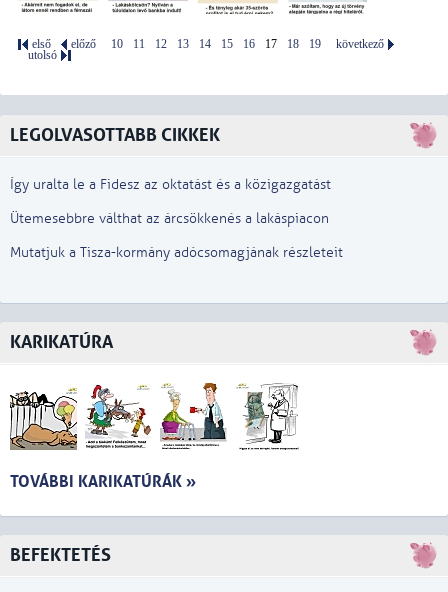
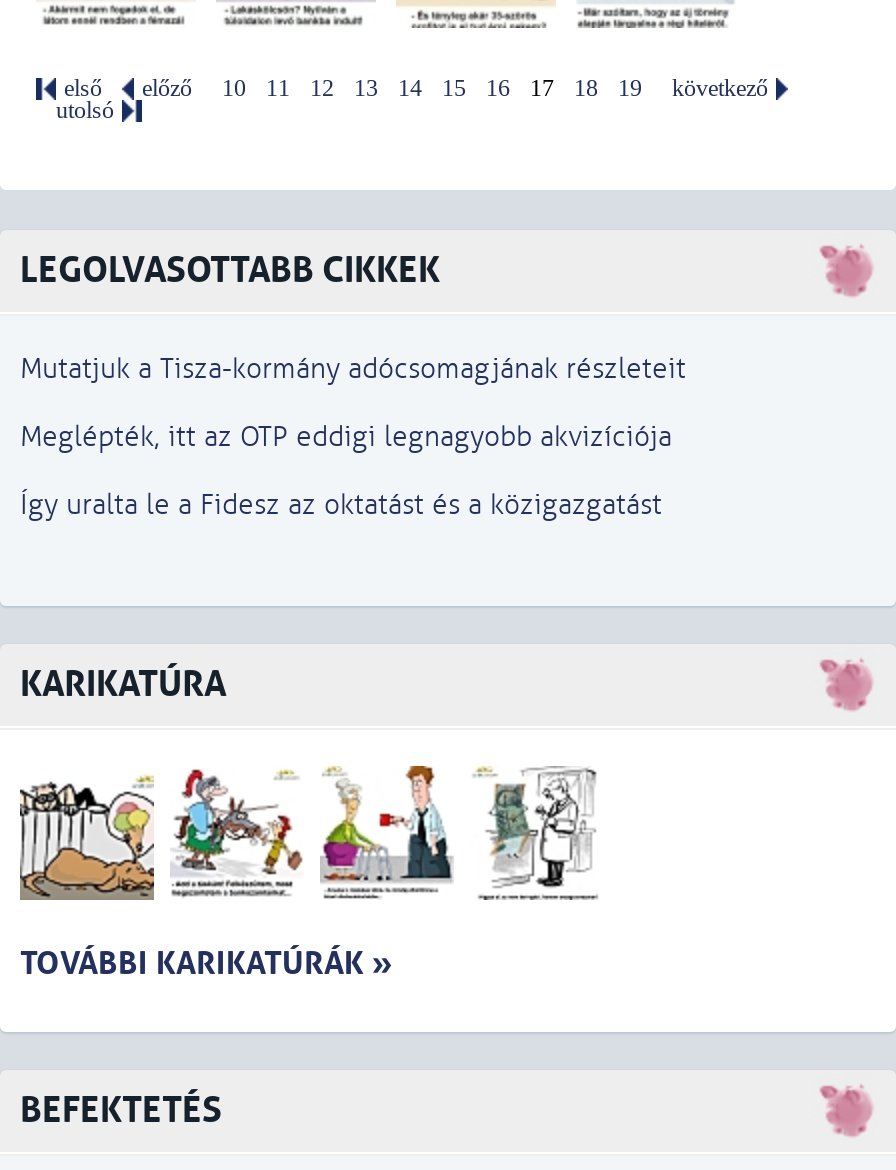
+ Meglépték, itt az OTP eddigi legnagyobb akvizíciója

moved down: Így uralta le a Fidesz az oktatást és a közigazgatást

- Ütemesebbre válthat az árcsökkenés a lakáspiacon

moved up: Mutatjuk a Tisza-kormány adócsomagjának részleteit
